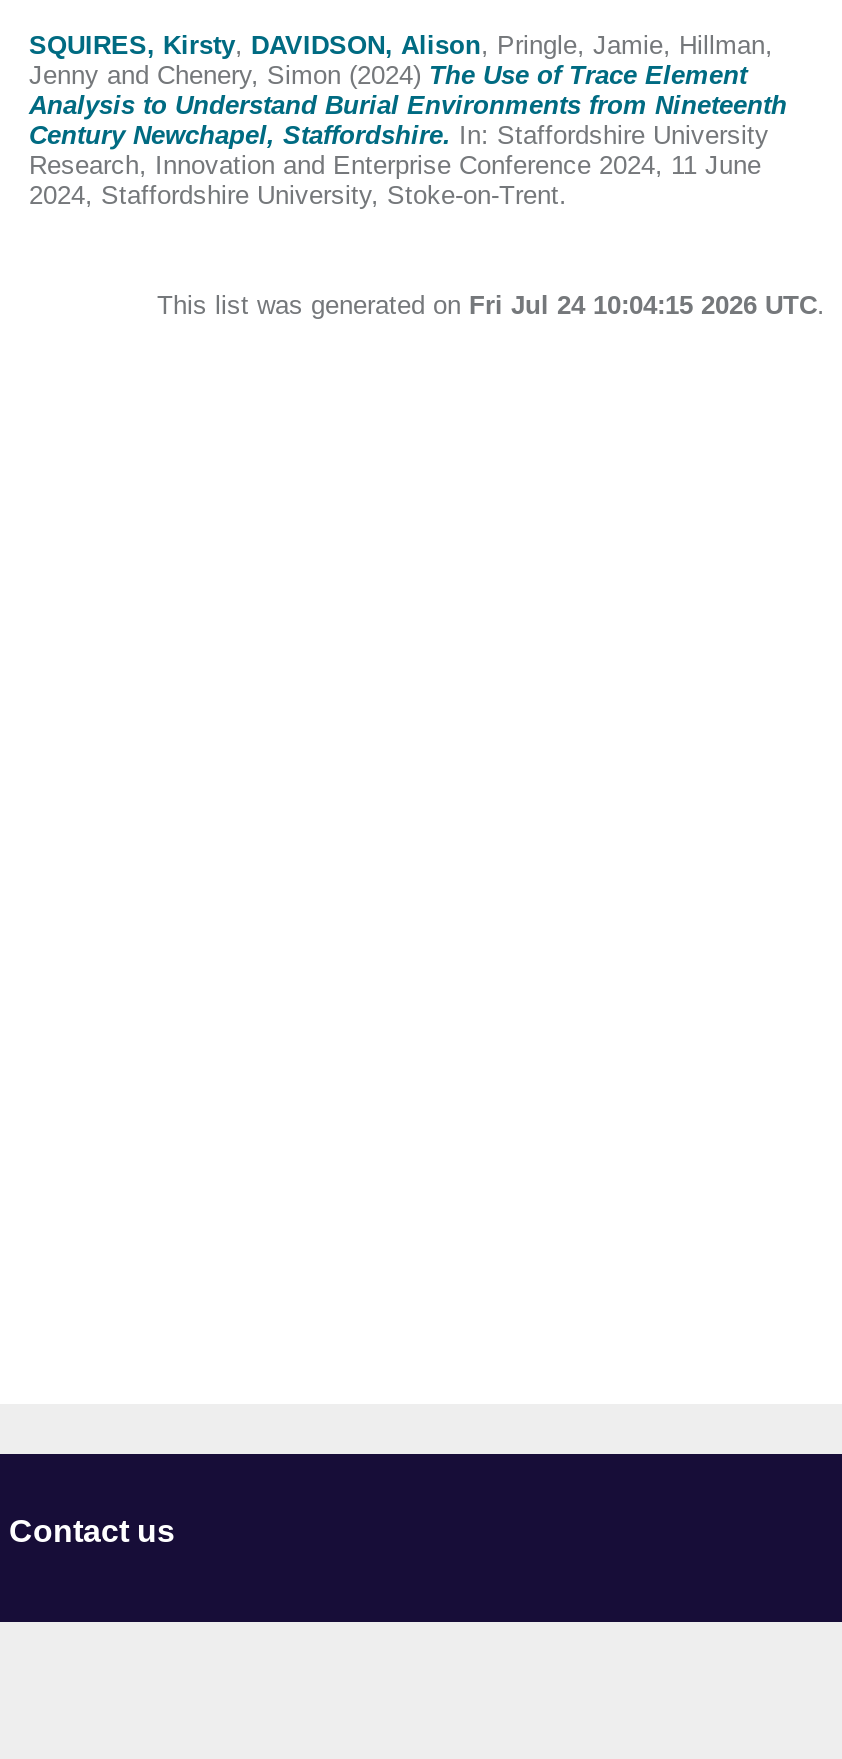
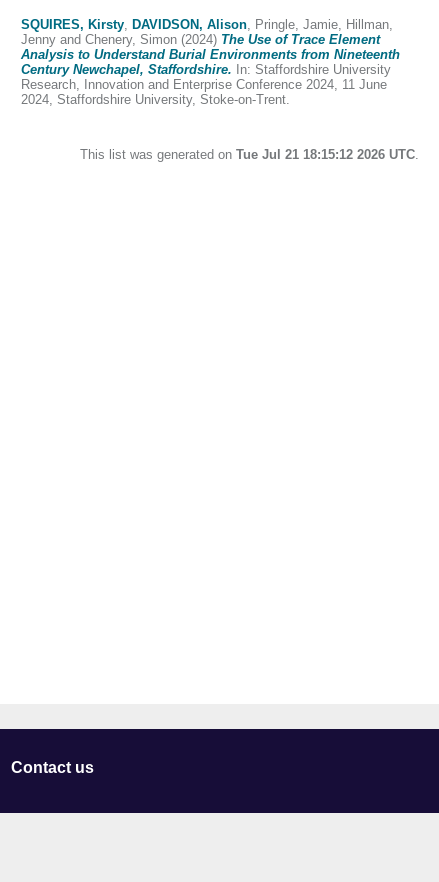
- This list was generated on Fri Jul 24 10:04:15 2026 UTC.
+ This list was generated on Tue Jul 21 18:15:12 2026 UTC.
